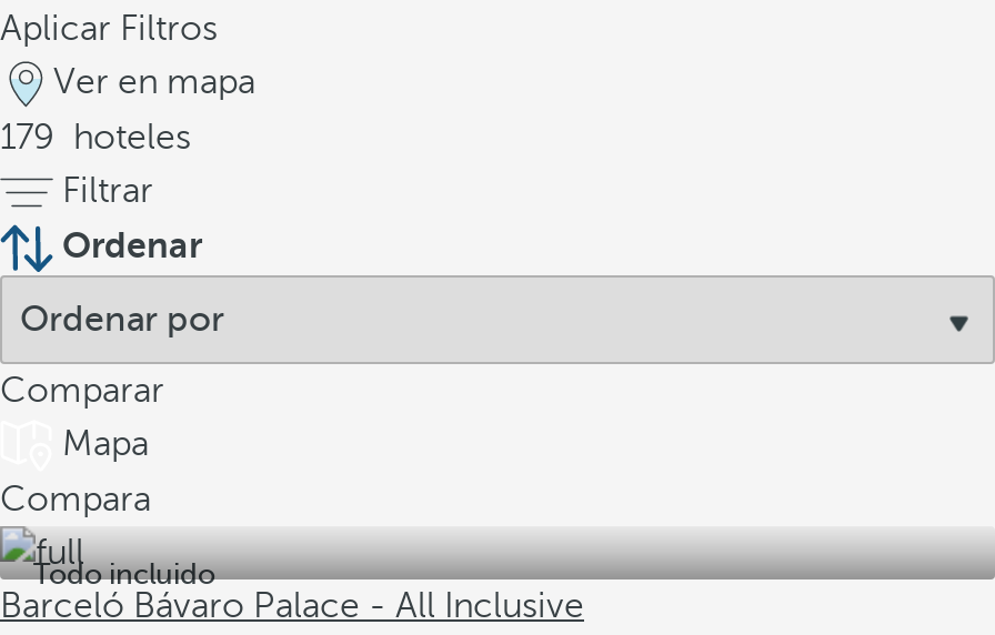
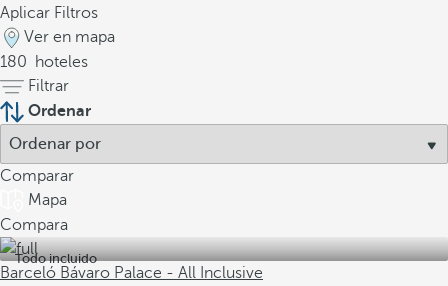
- 179 hoteles
+ 180 hoteles
